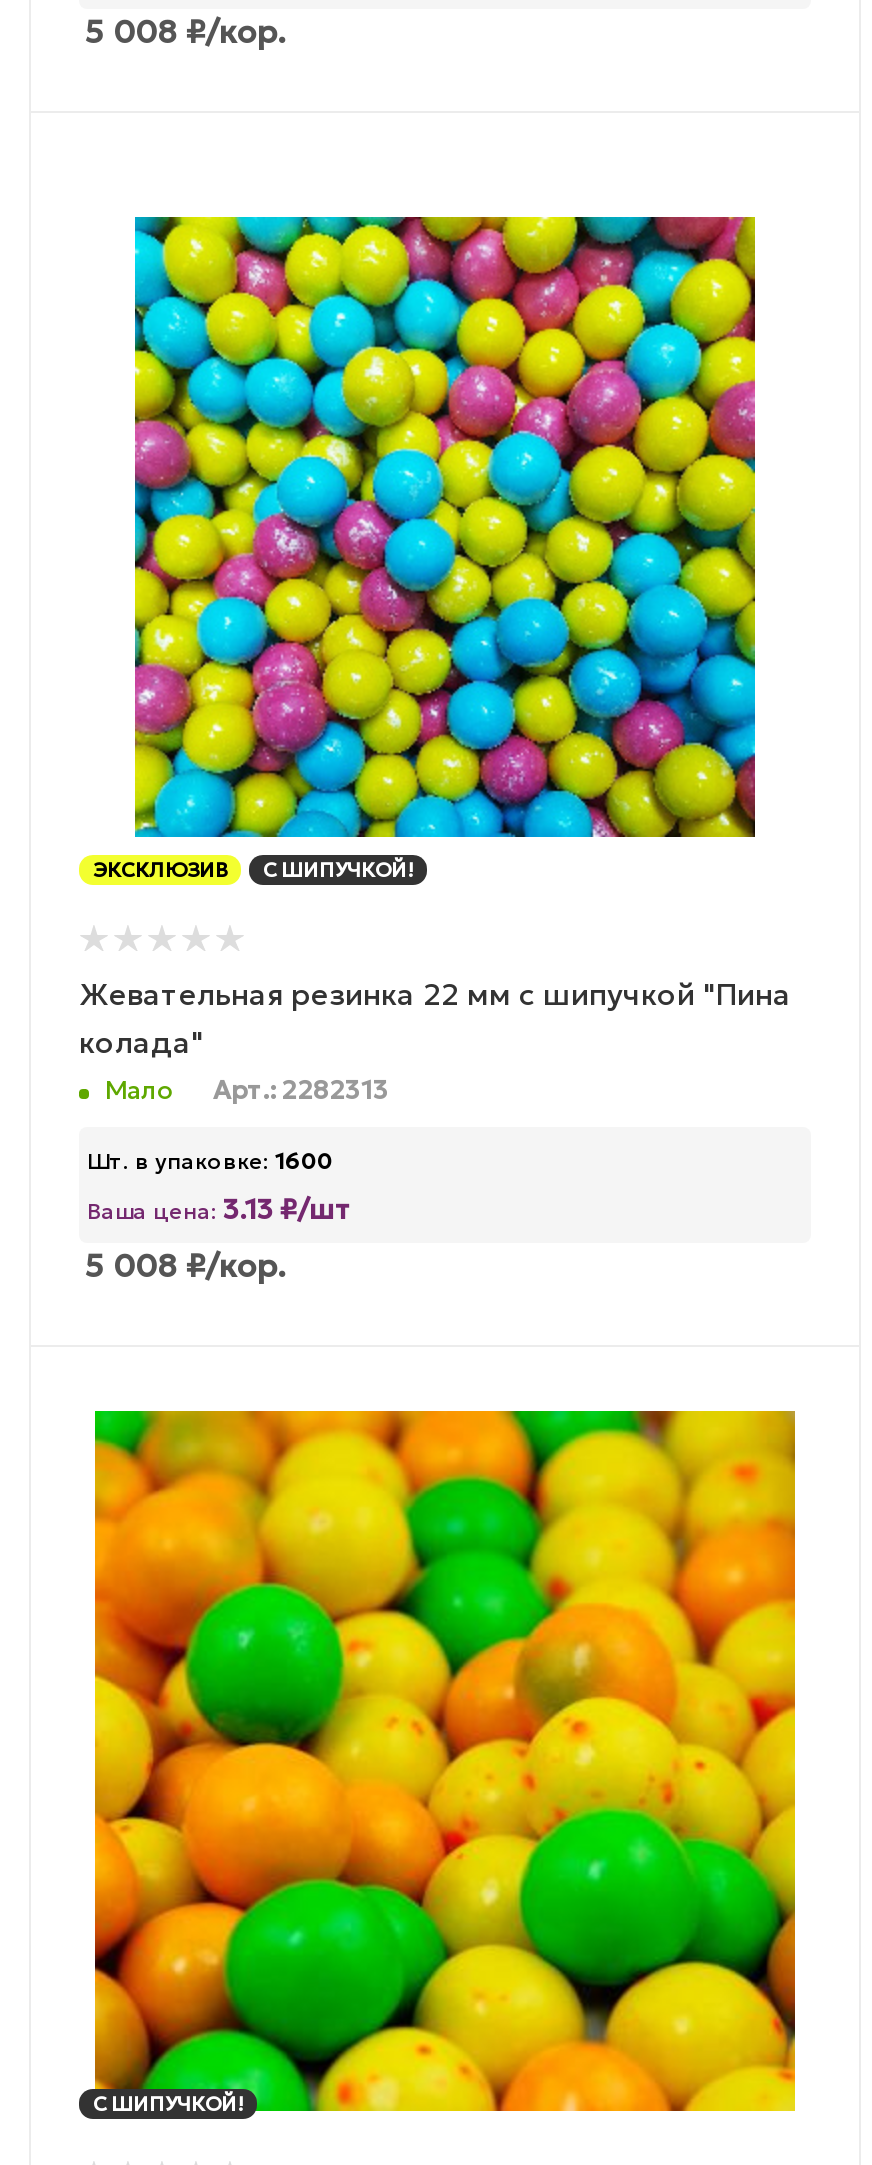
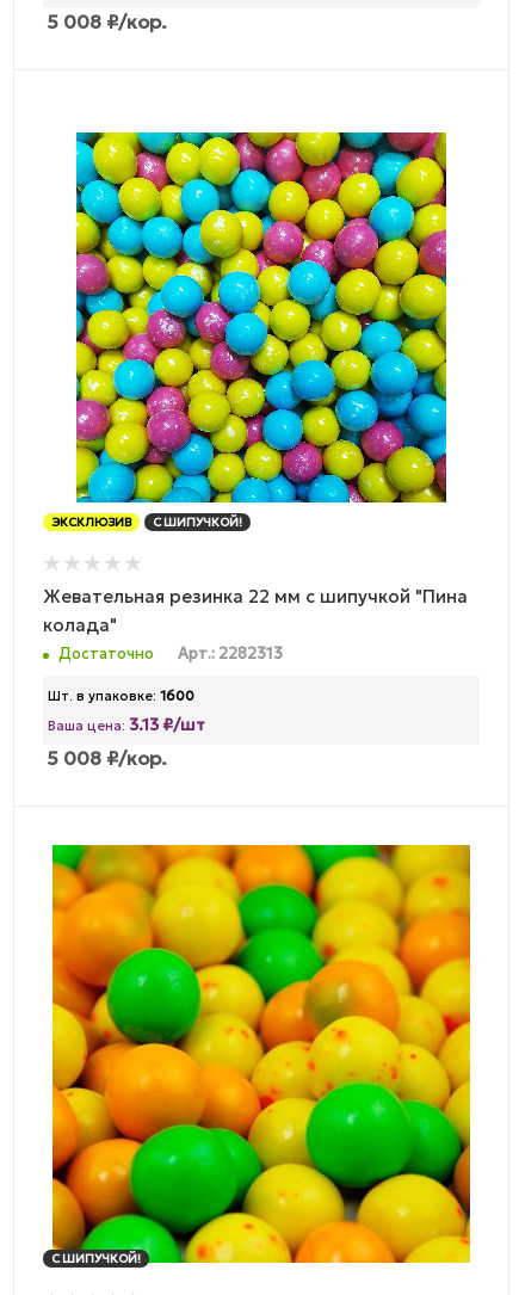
- Мало
+ Достаточно
